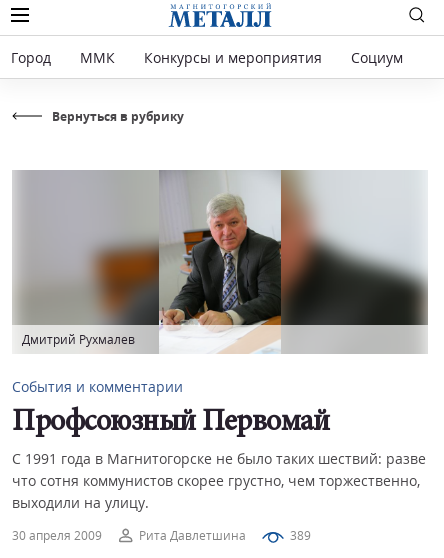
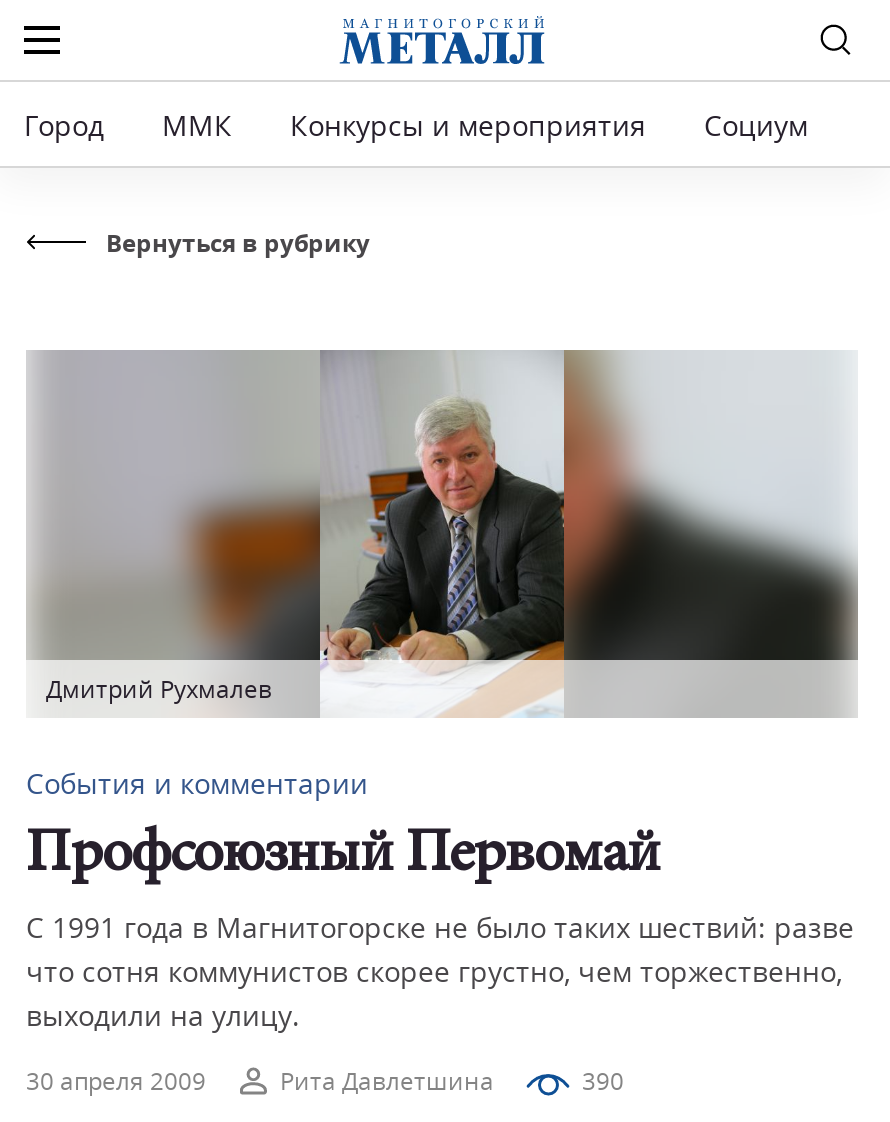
- 389
+ 390
